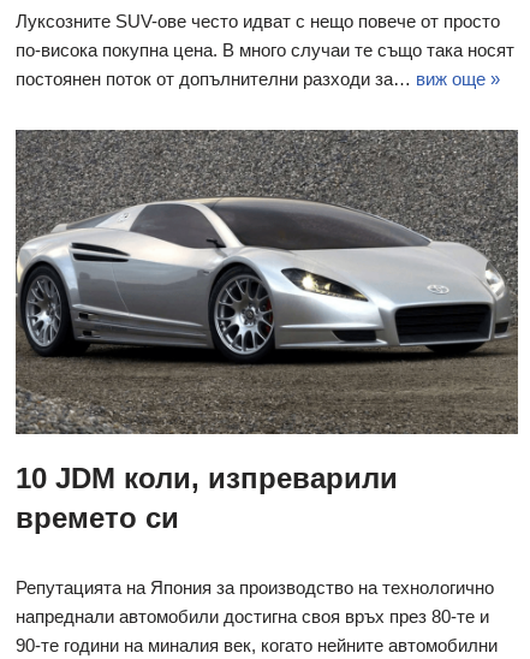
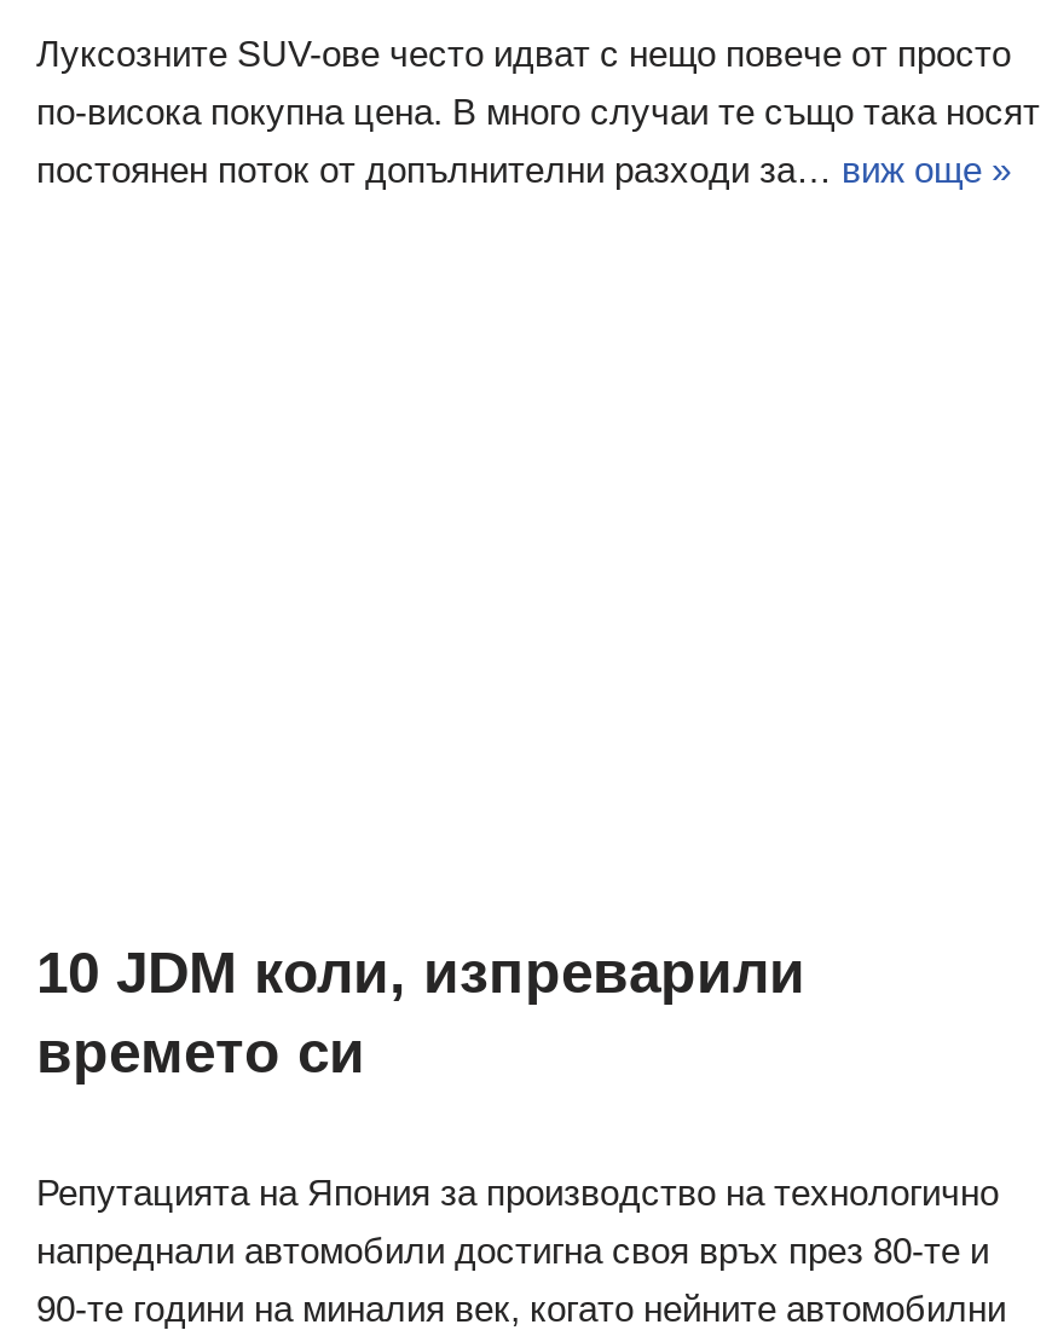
- [image]
